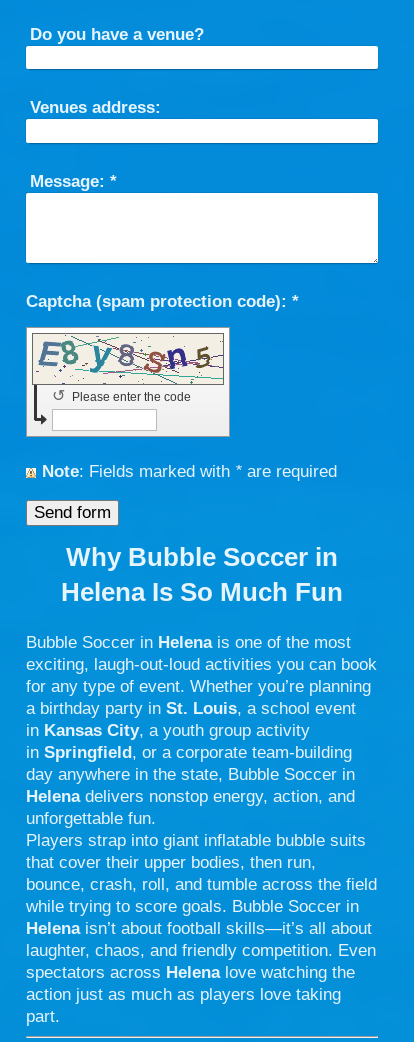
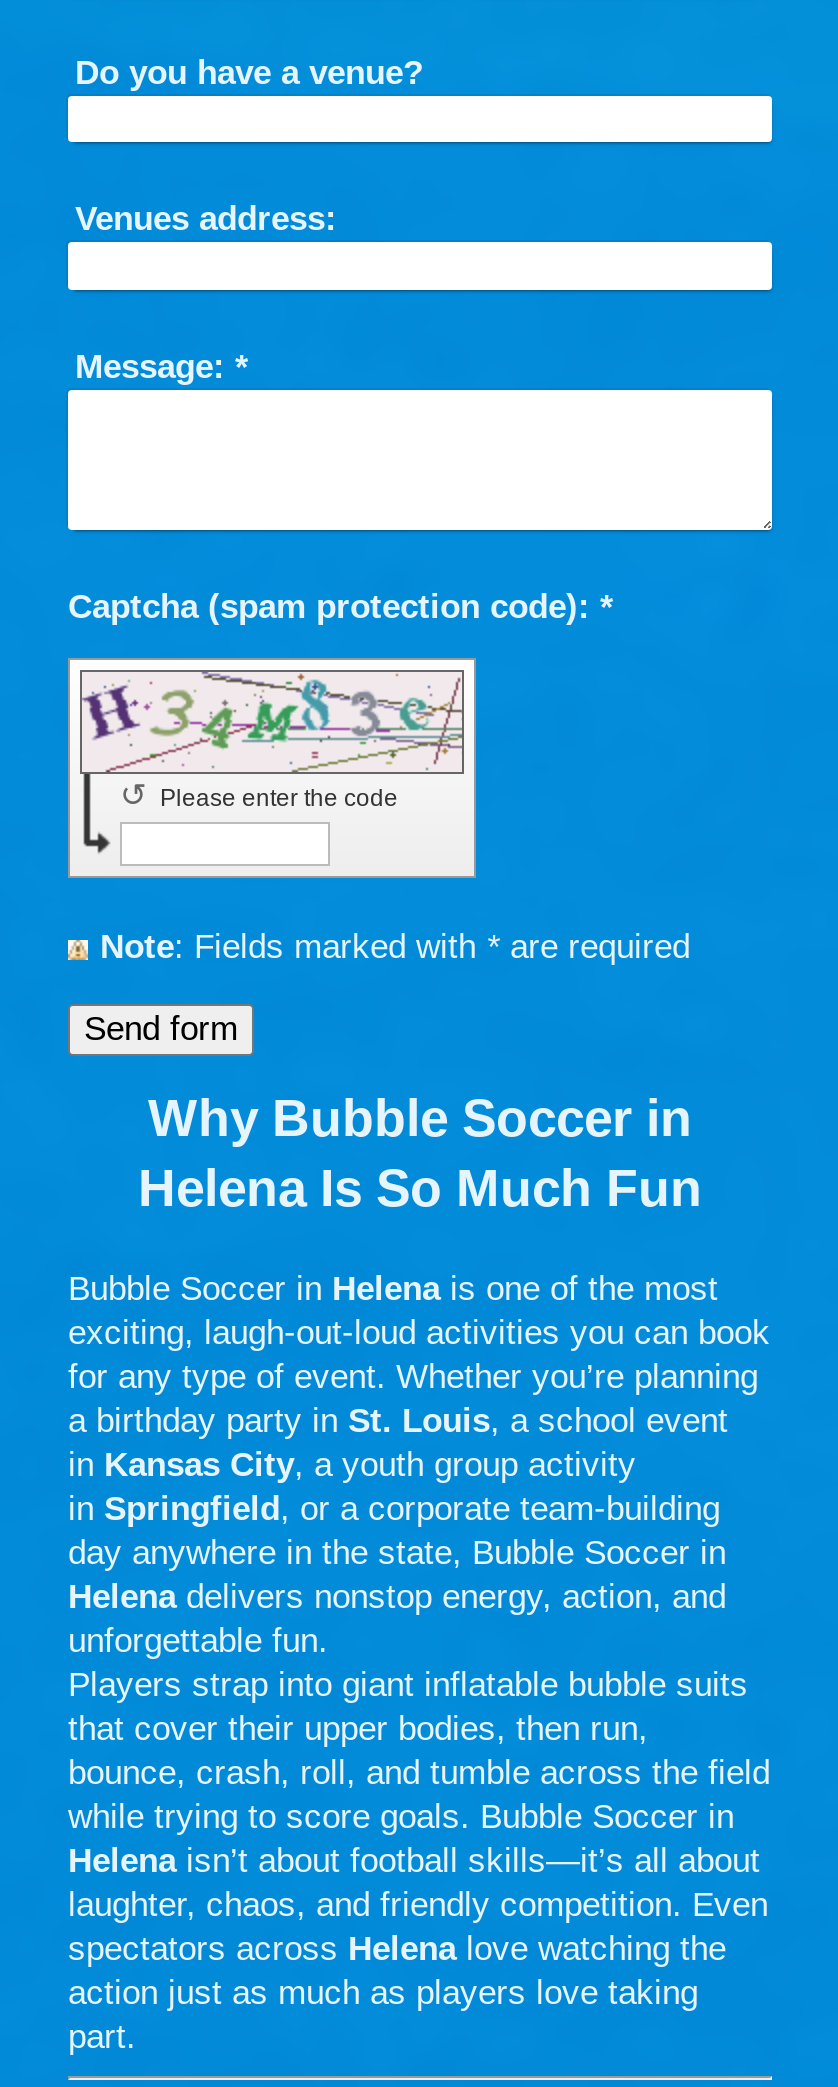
- [image]
+ [image]
